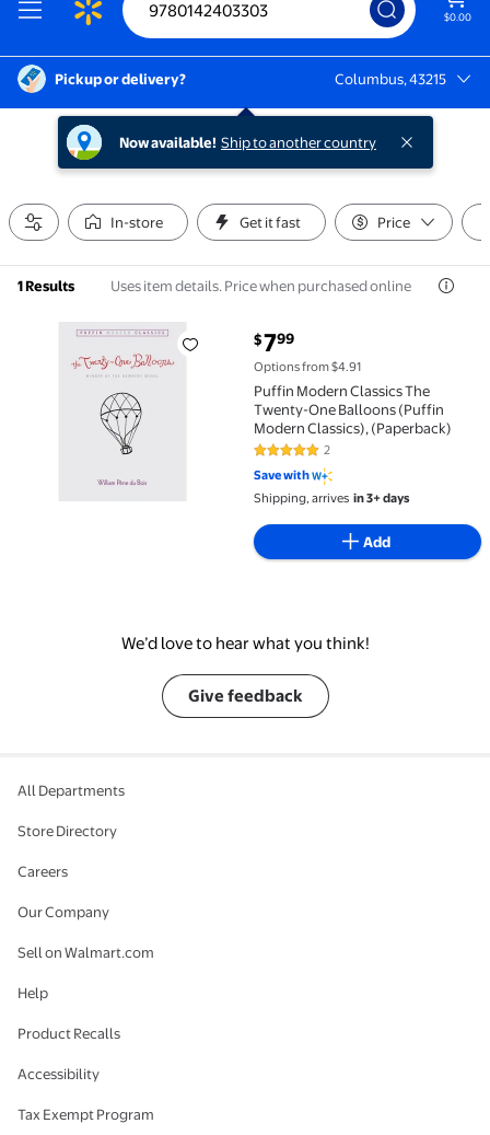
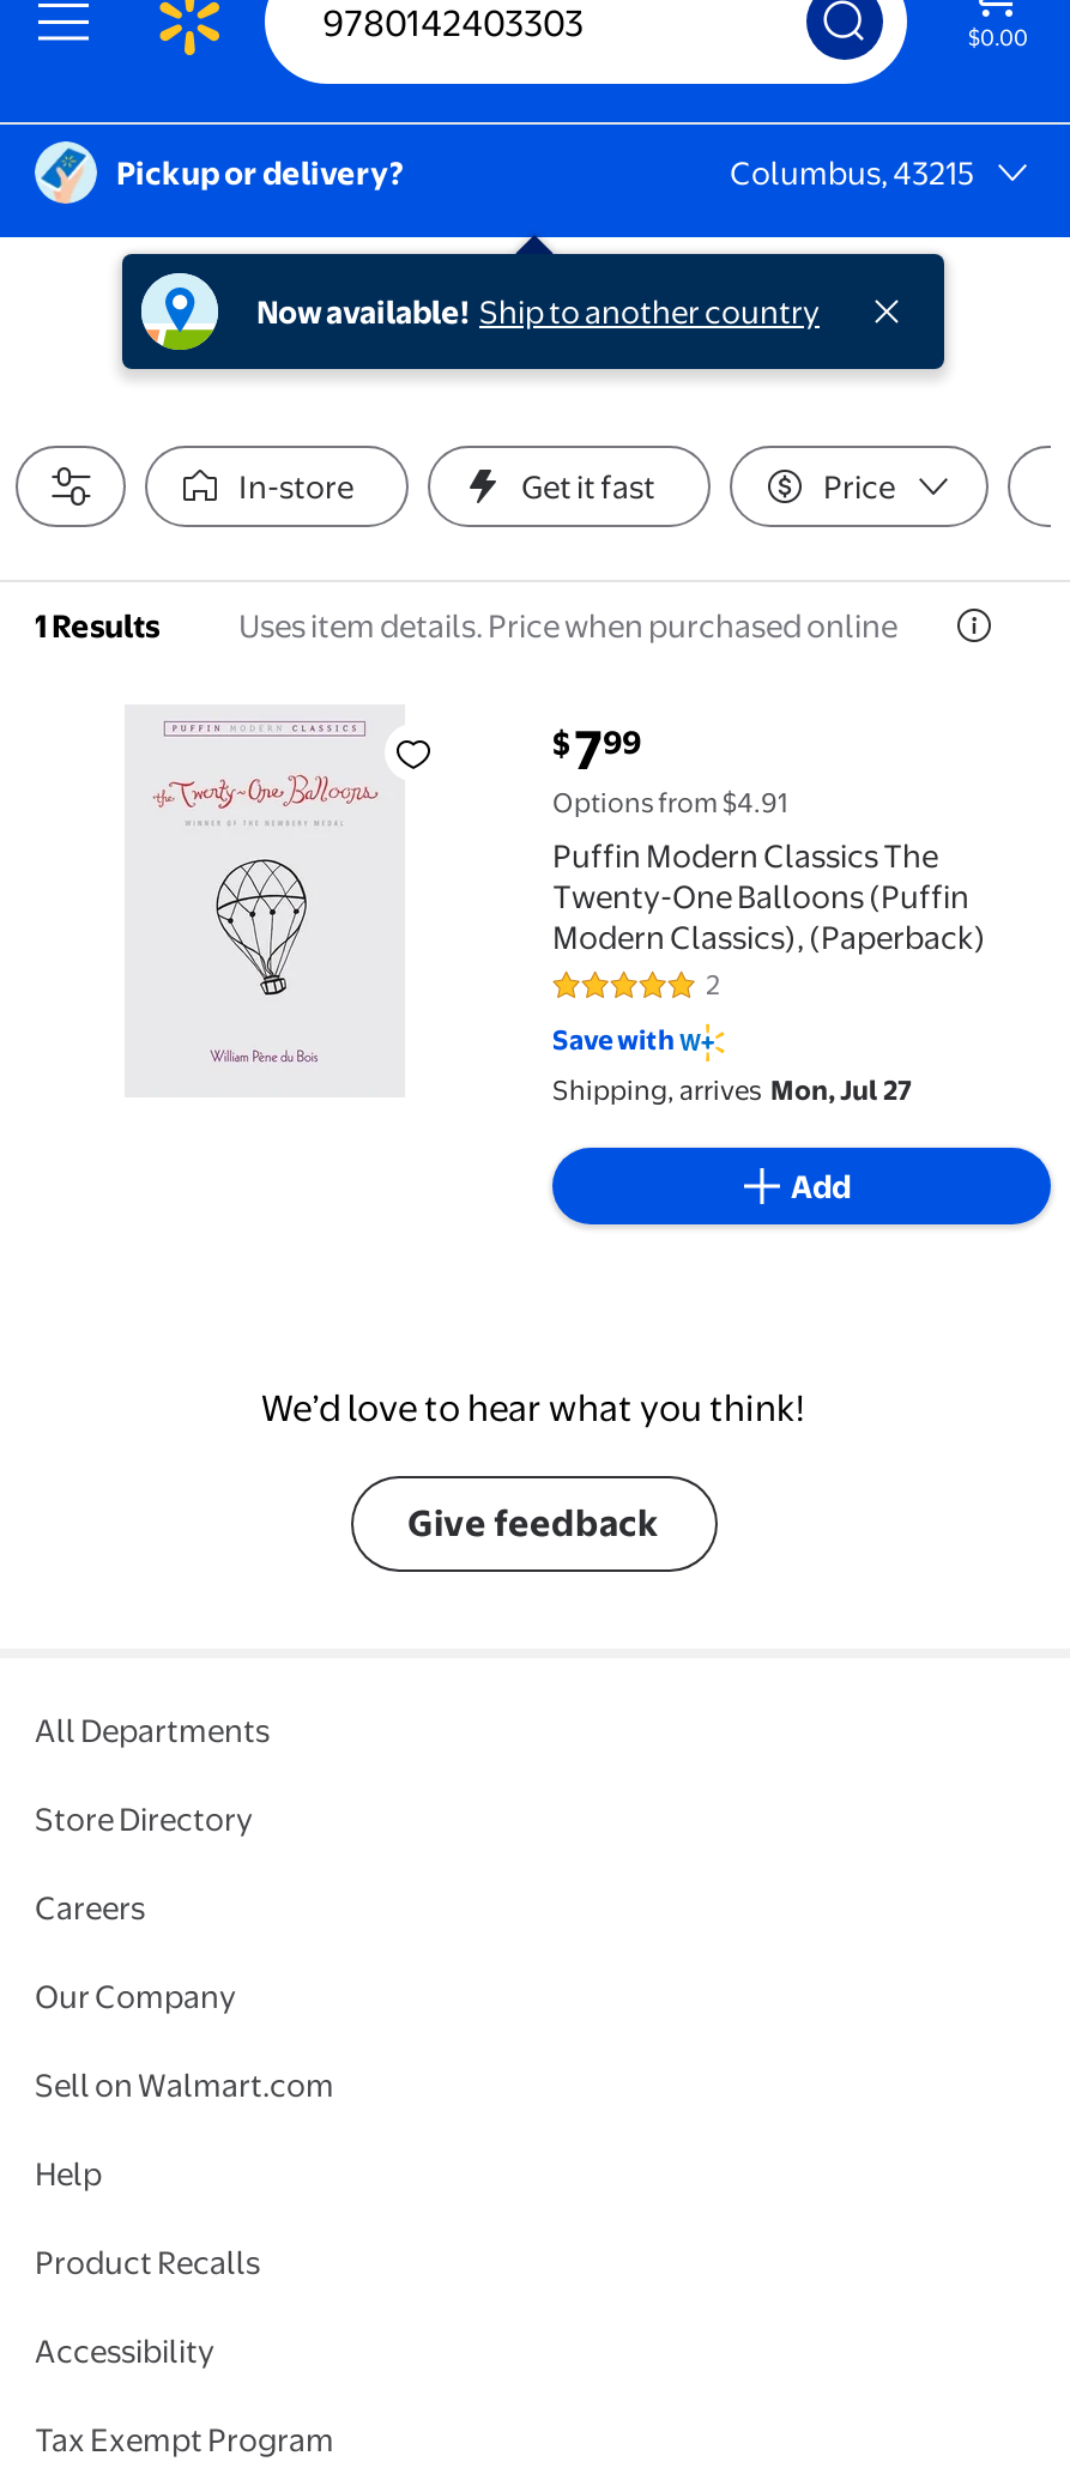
- Shipping, arrives in 3+ days
+ Shipping, arrives Mon, Jul 27
